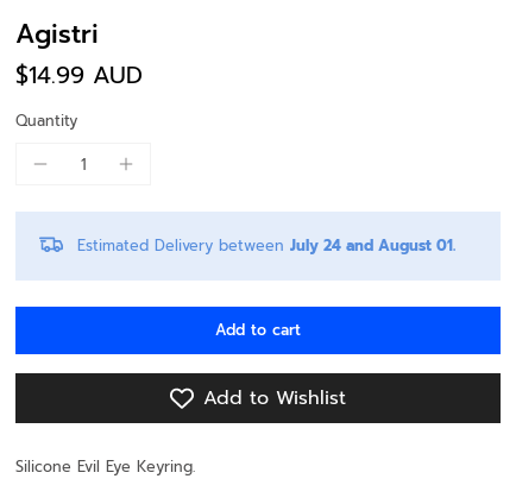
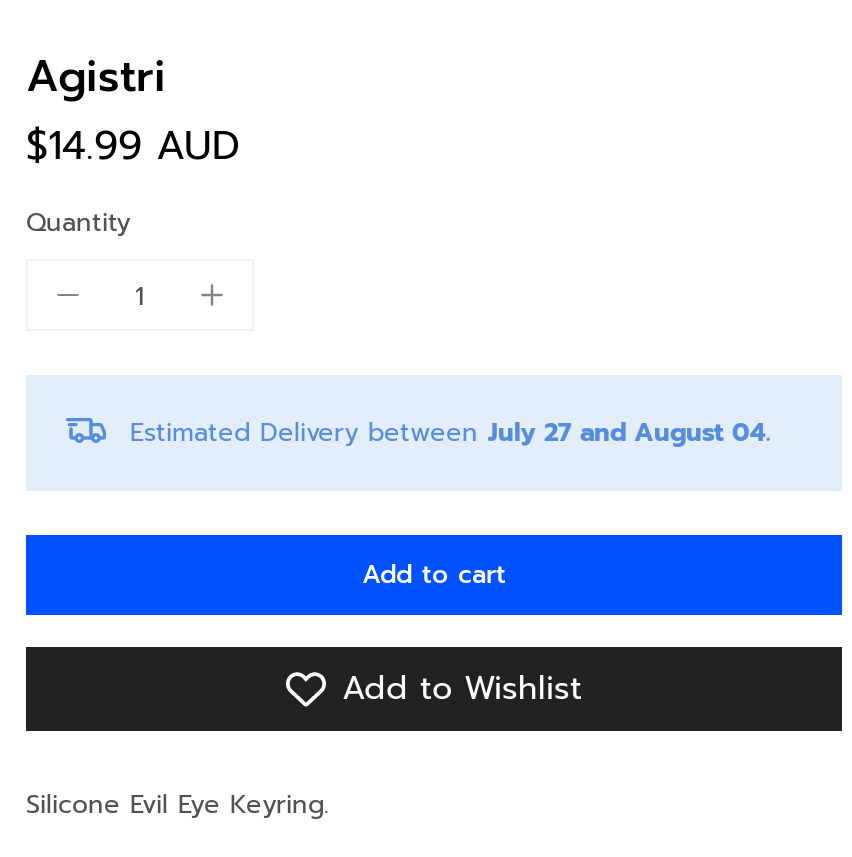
- Estimated Delivery between July 24 and August 01.
+ Estimated Delivery between July 27 and August 04.
